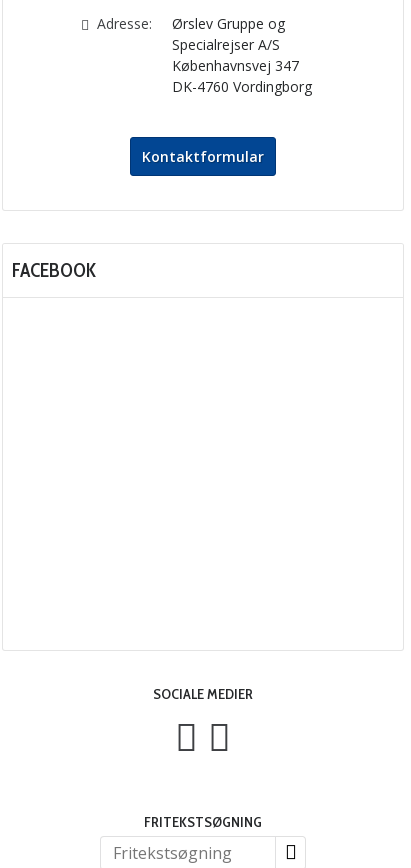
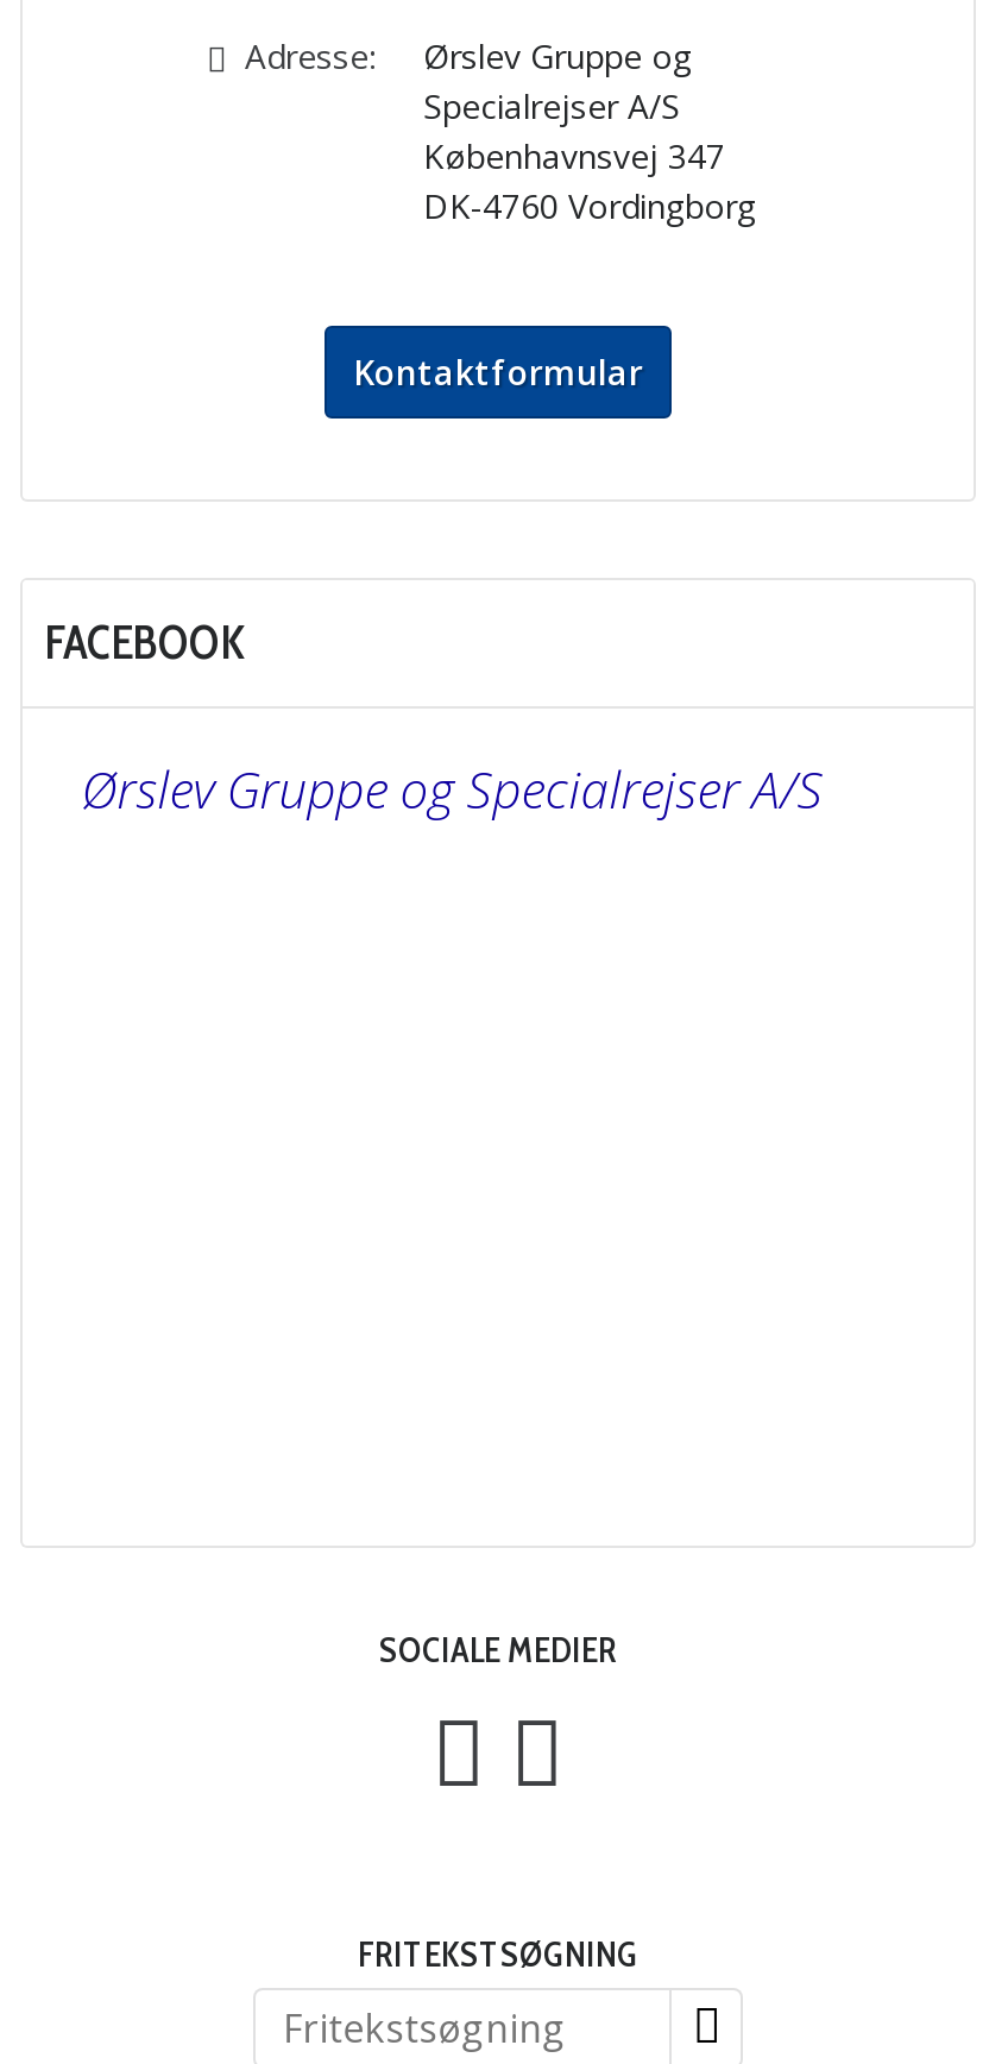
+ Ørslev Gruppe og Specialrejser A/S
